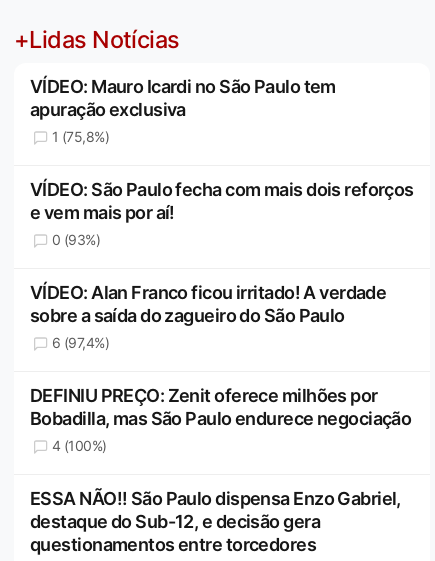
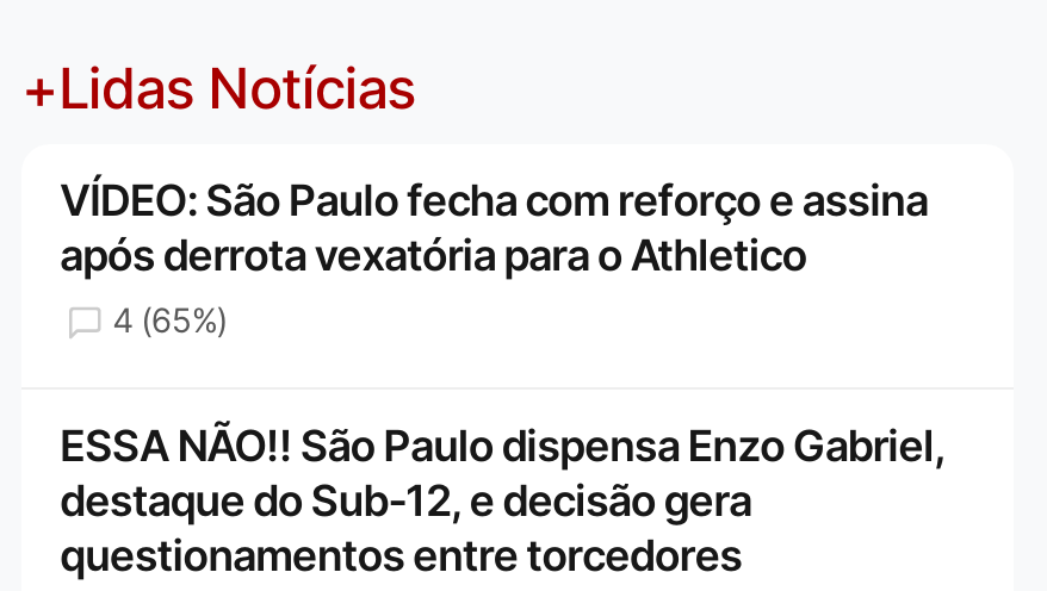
- VÍDEO: Mauro Icardi no São Paulo tem
- apuração exclusiva
- 1 (75,8%)
- VÍDEO: São Paulo fecha com mais dois reforços
- e vem mais por aí!
- 0 (93%)
- VÍDEO: Alan Franco ficou irritado! A verdade
- sobre a saída do zagueiro do São Paulo
- 6 (97,4%)
- DEFINIU PREÇO: Zenit oferece milhões por
- Bobadilla, mas São Paulo endurece negociação
- 4 (100%)
+ VÍDEO: São Paulo fecha com reforço e assina
+ após derrota vexatória para o Athletico
+ 4 (65%)
